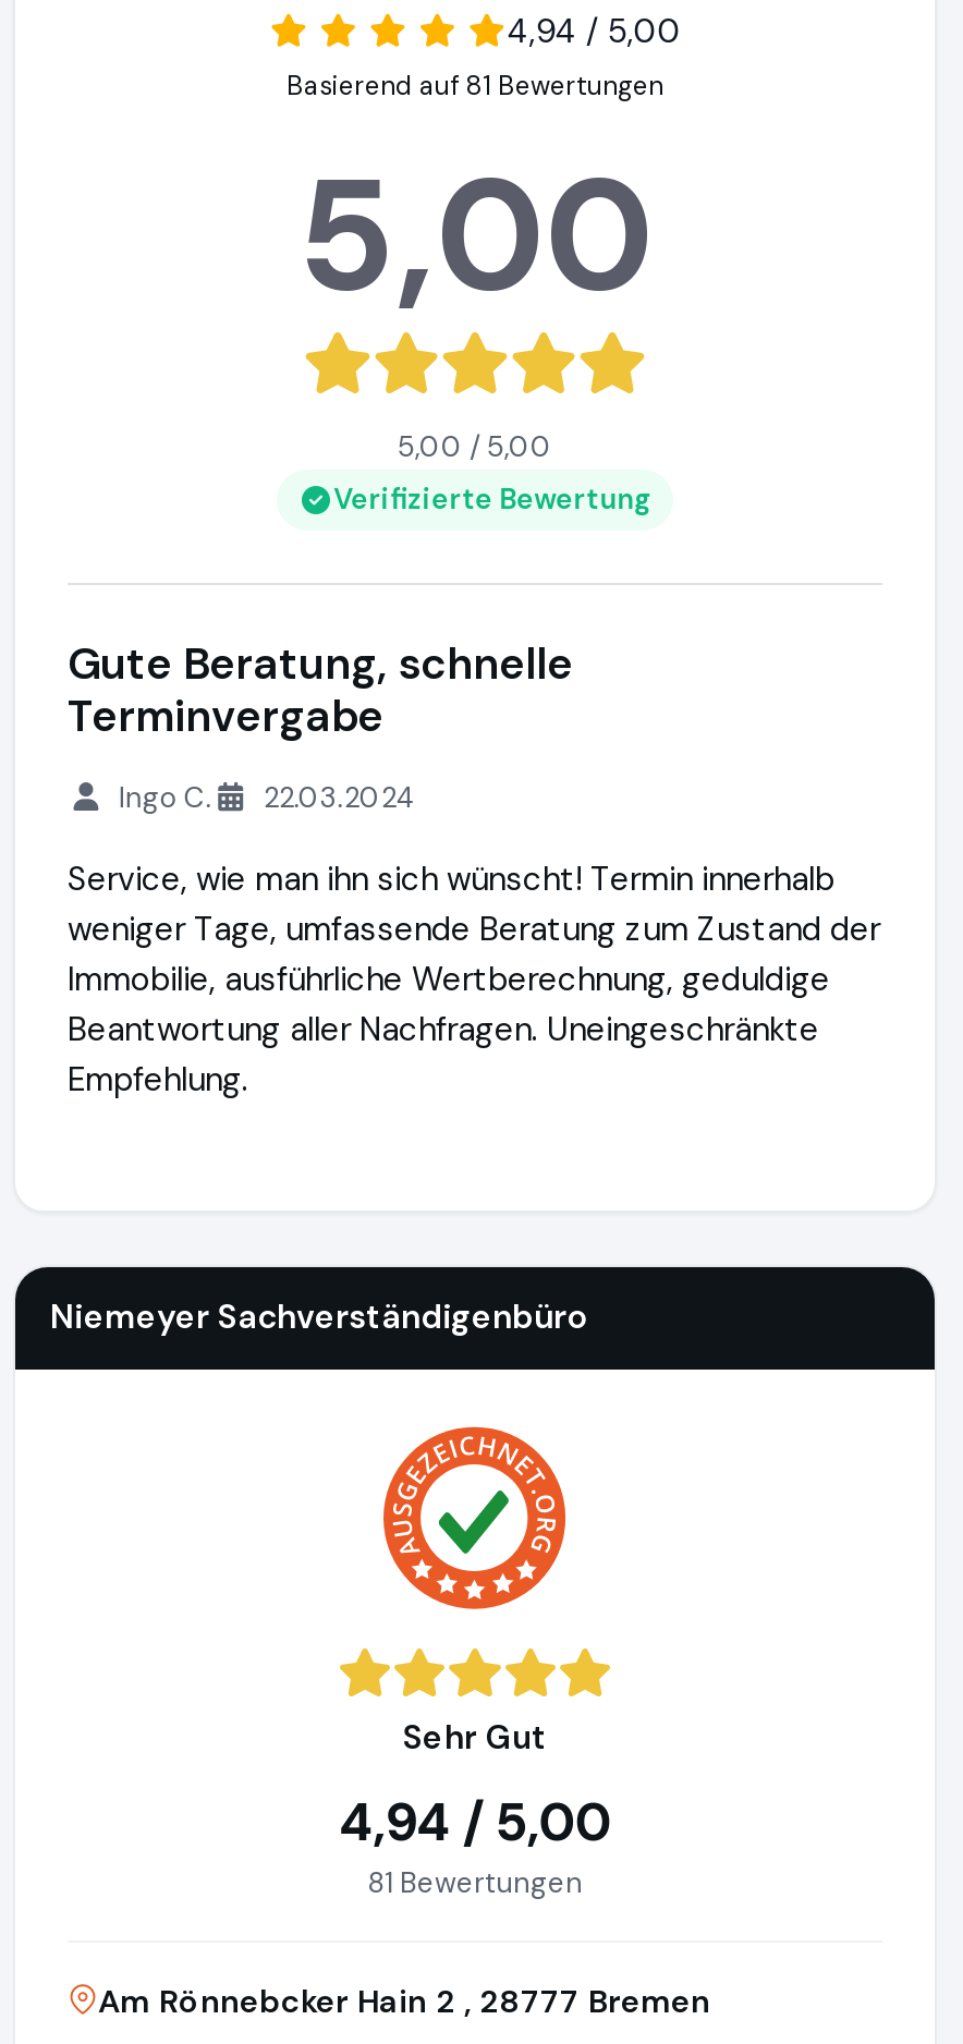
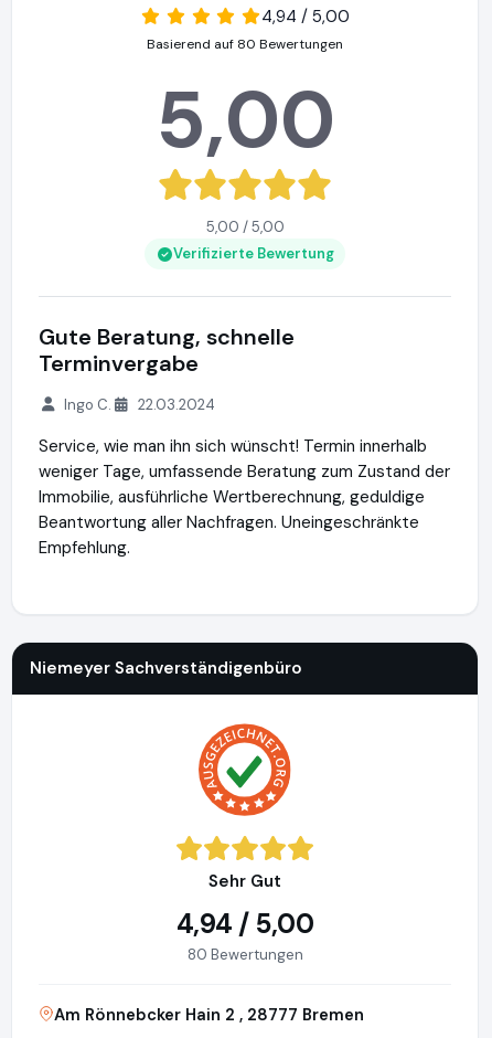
- Basierend auf 81 Bewertungen
+ Basierend auf 80 Bewertungen

- 81 Bewertungen
+ 80 Bewertungen
